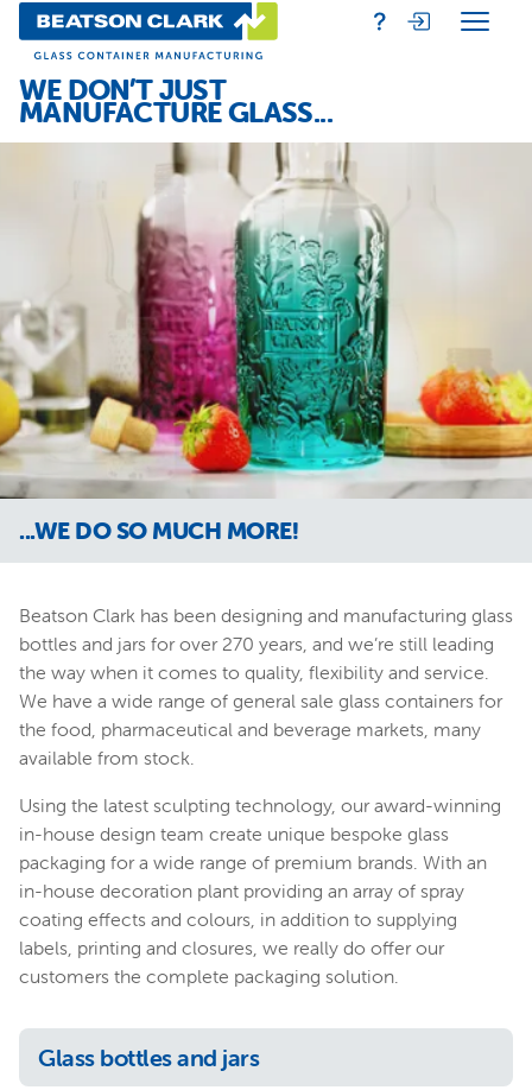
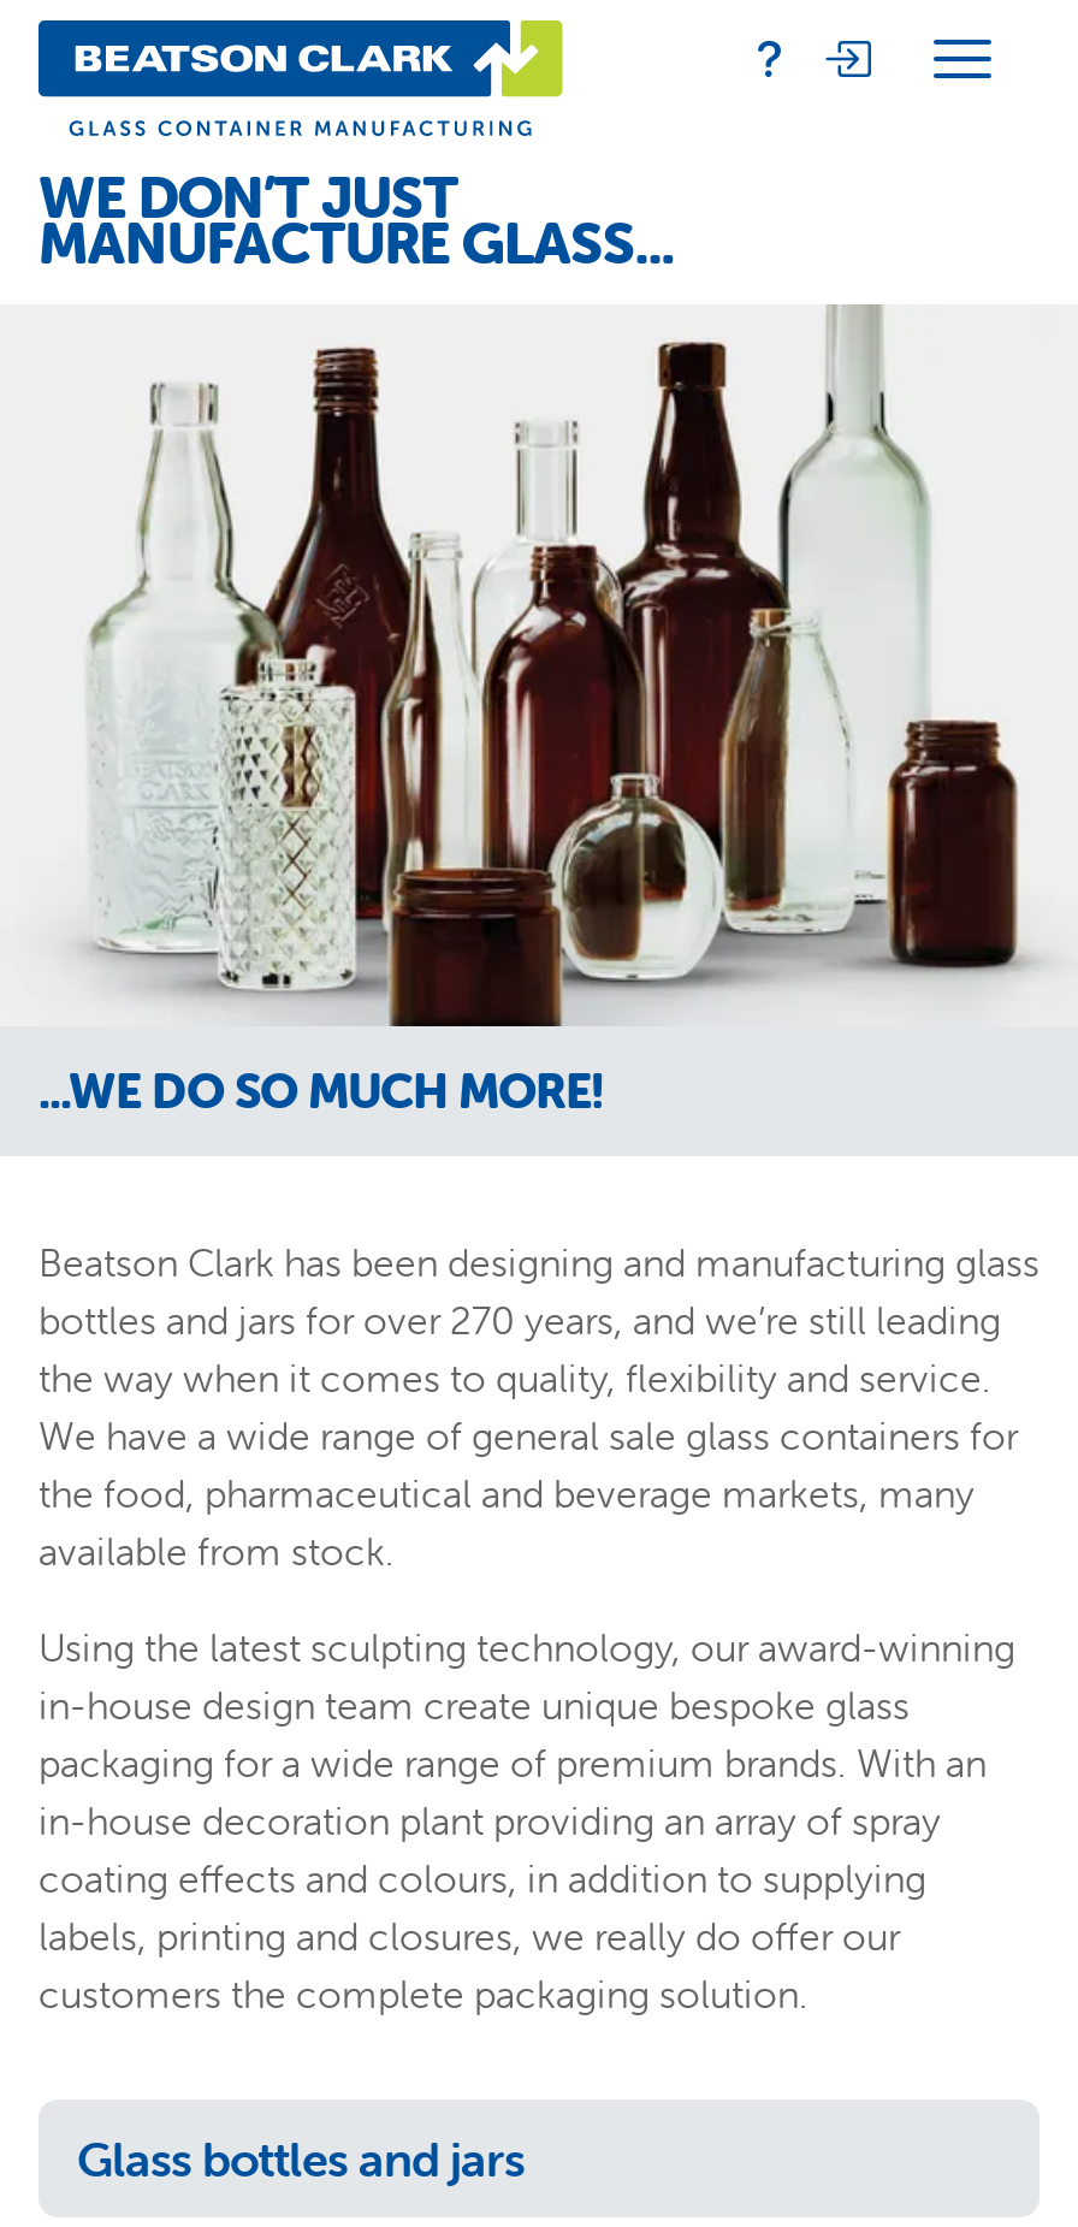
- [image]
+ [image]
